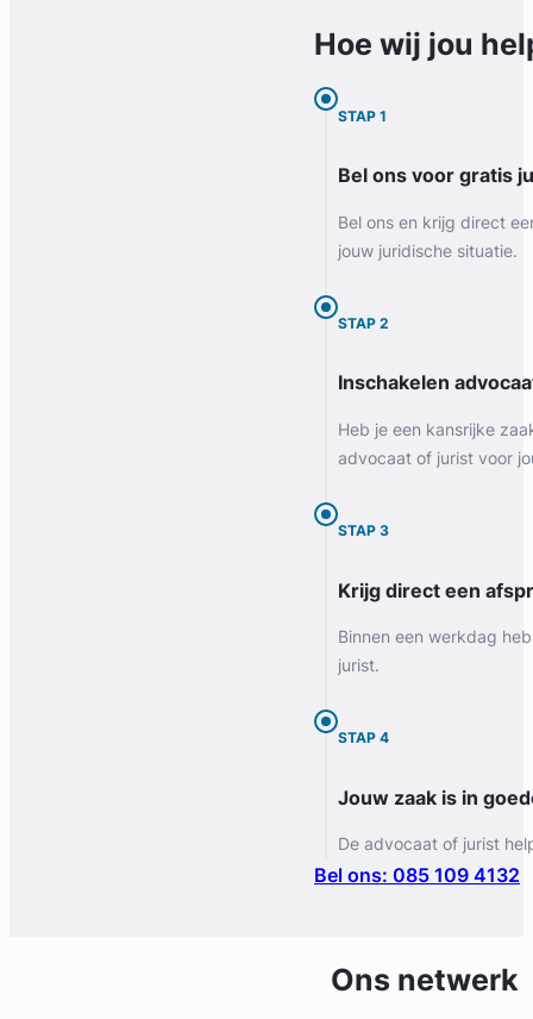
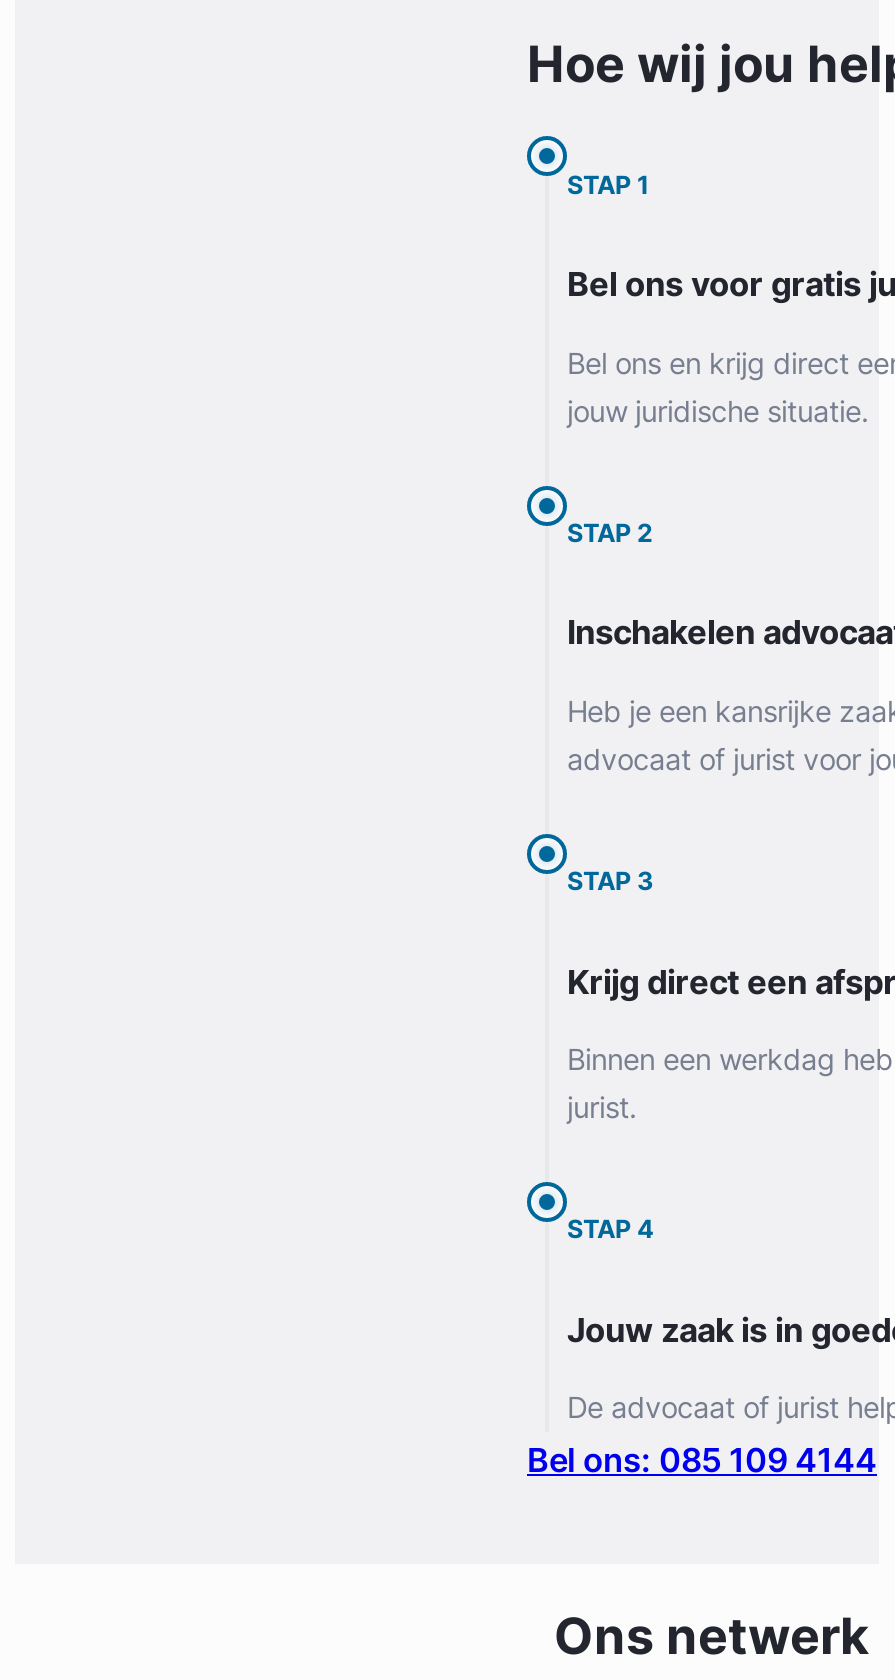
- Bel ons: 085 109 4132
+ Bel ons: 085 109 4144
